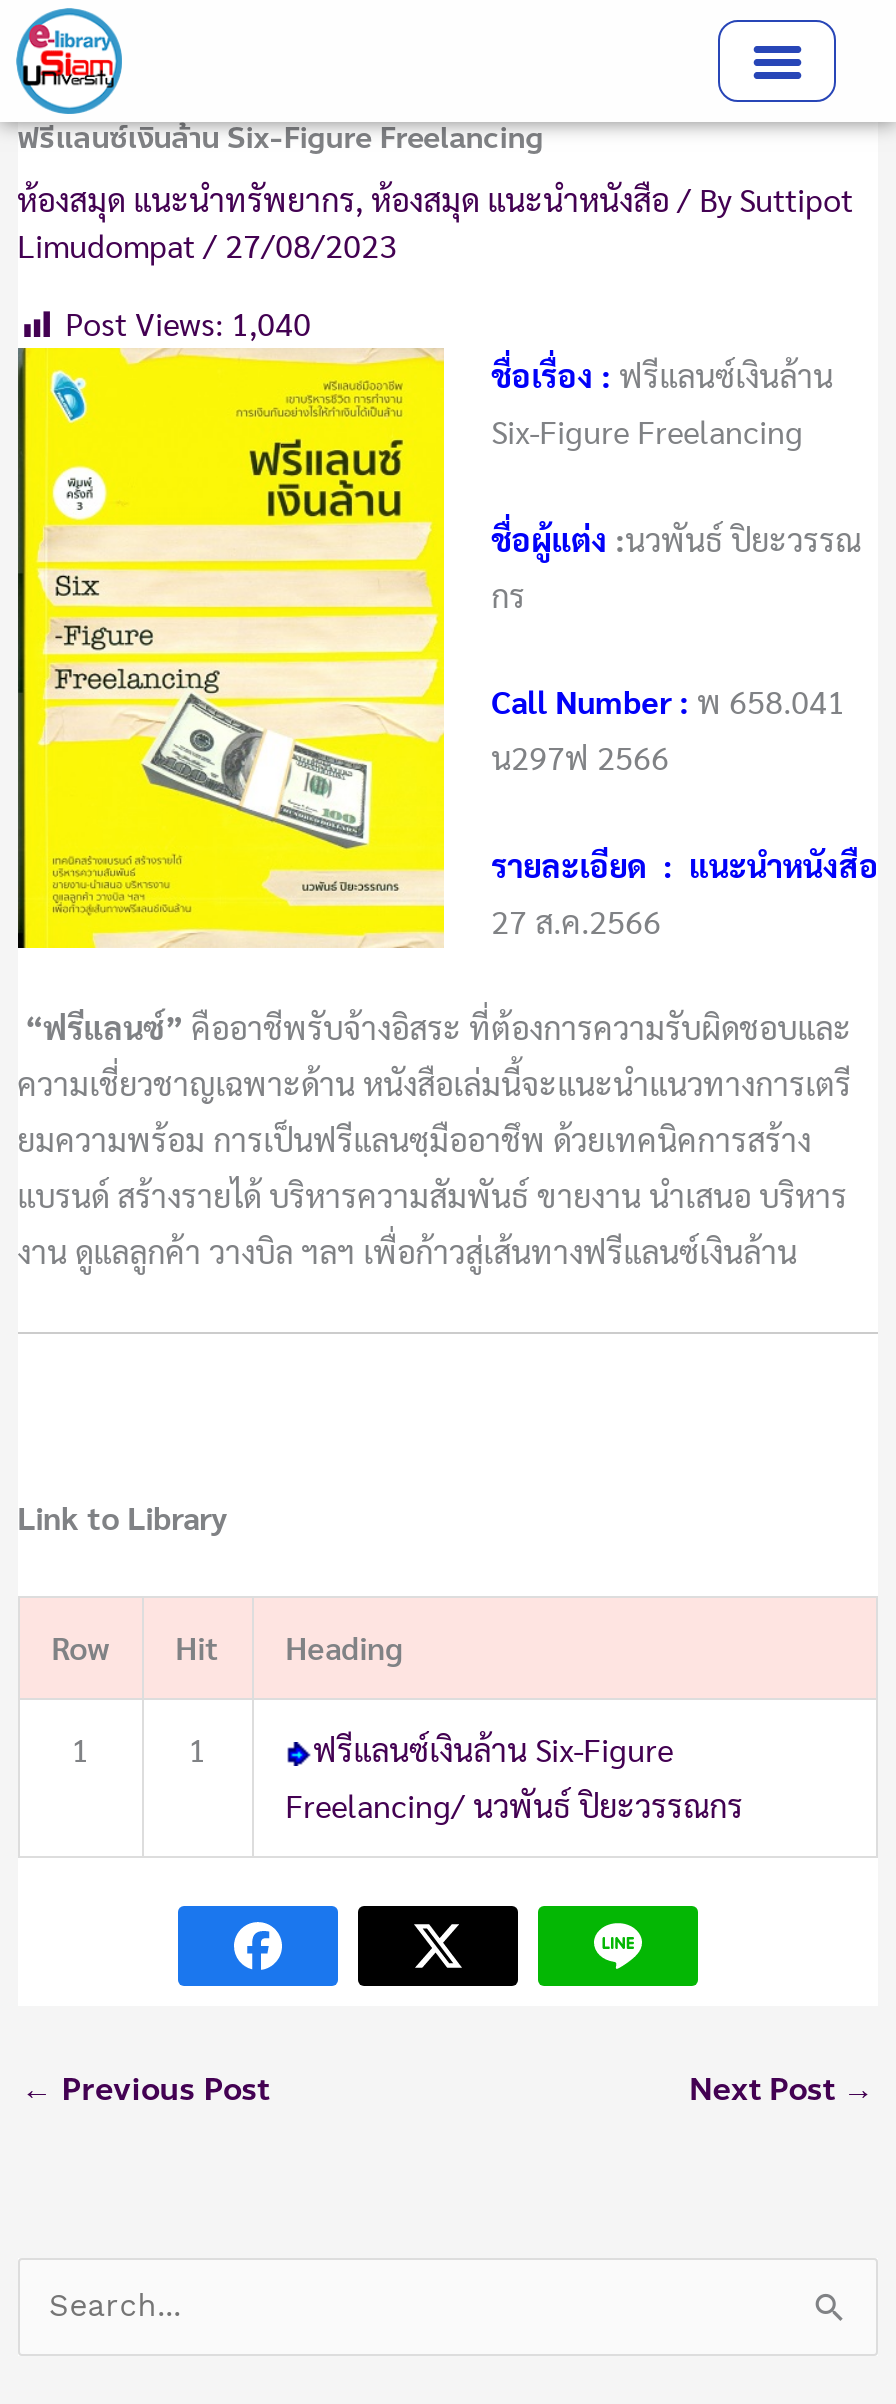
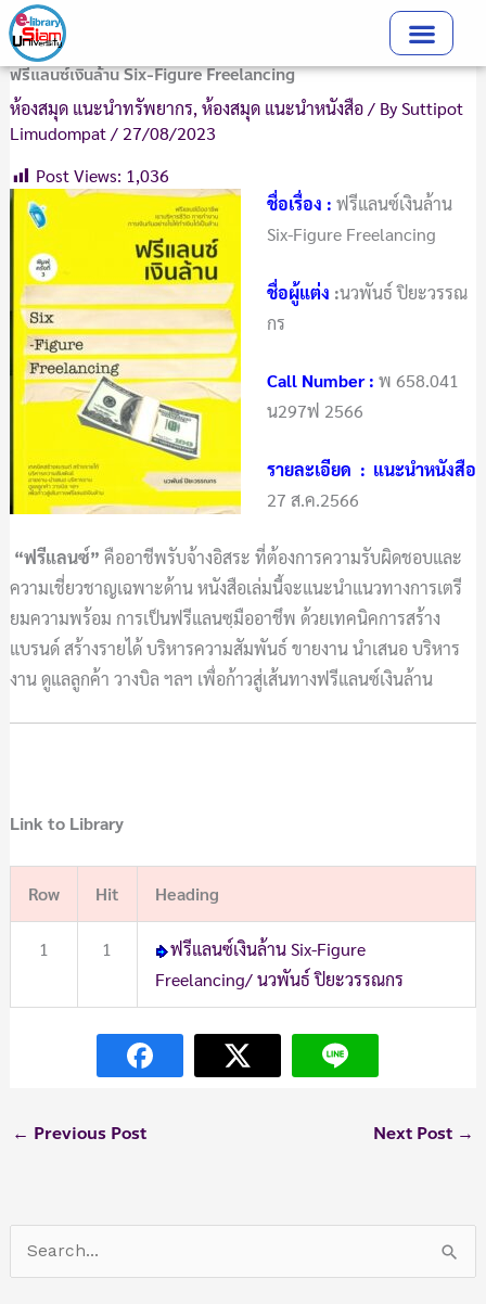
- Post Views: 1,040
+ Post Views: 1,036
